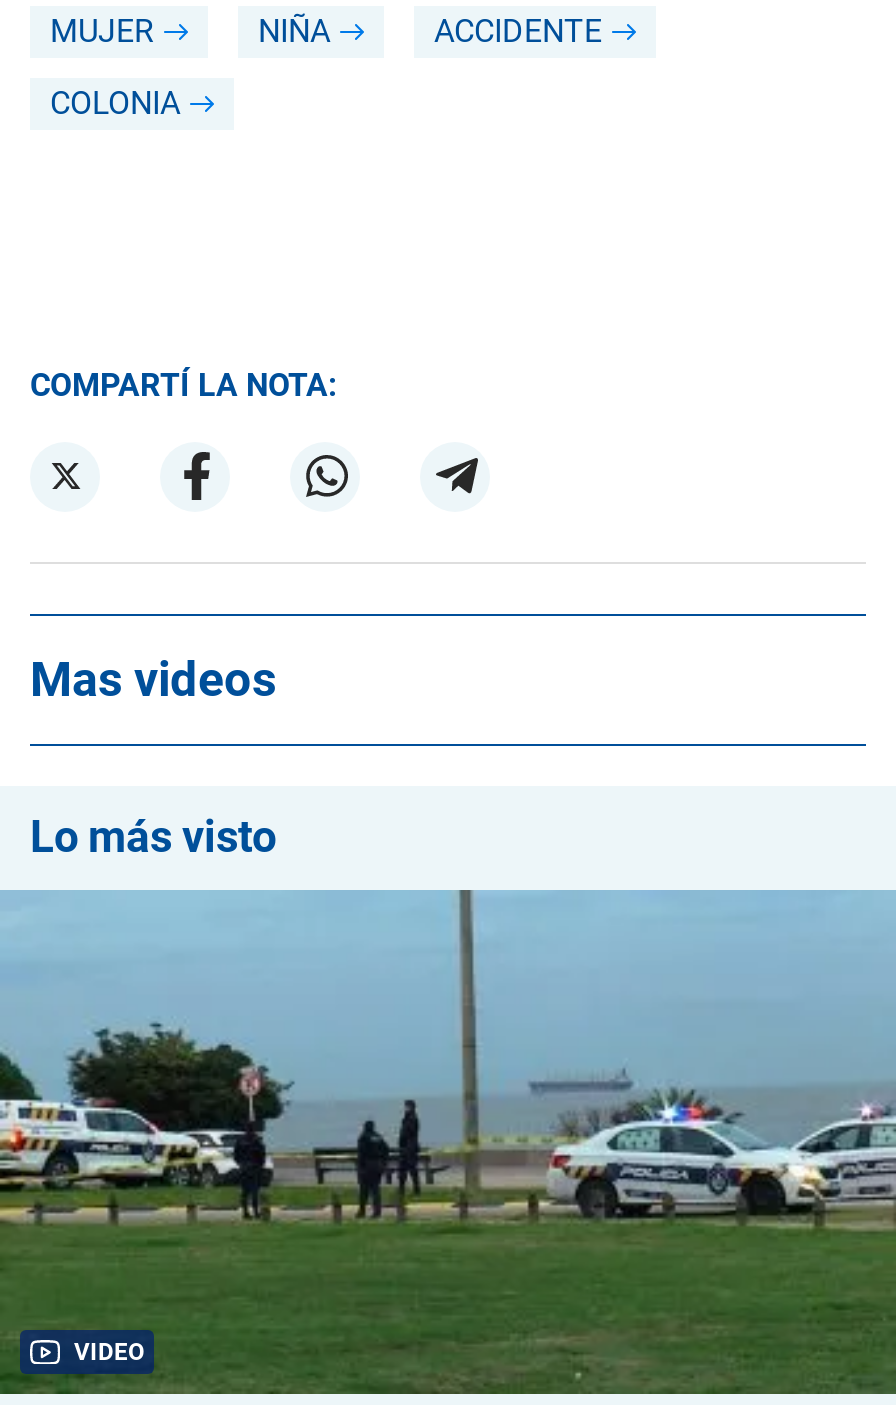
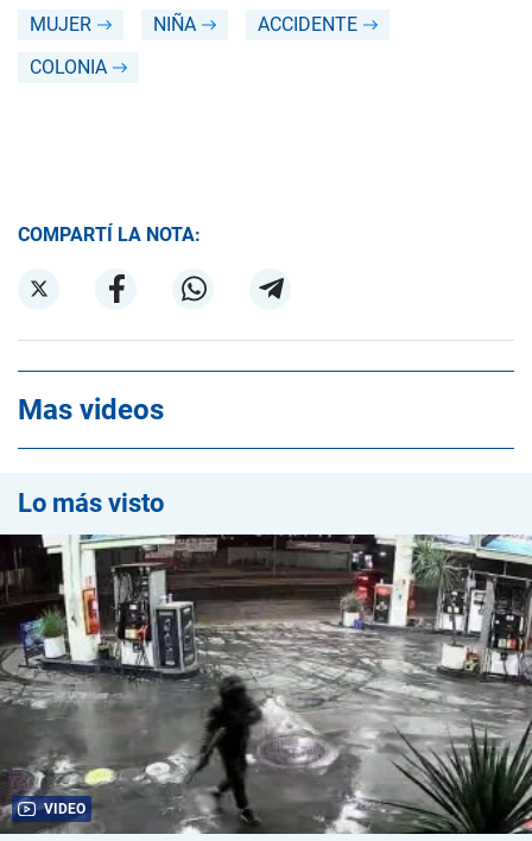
- [image]
+ [image]
